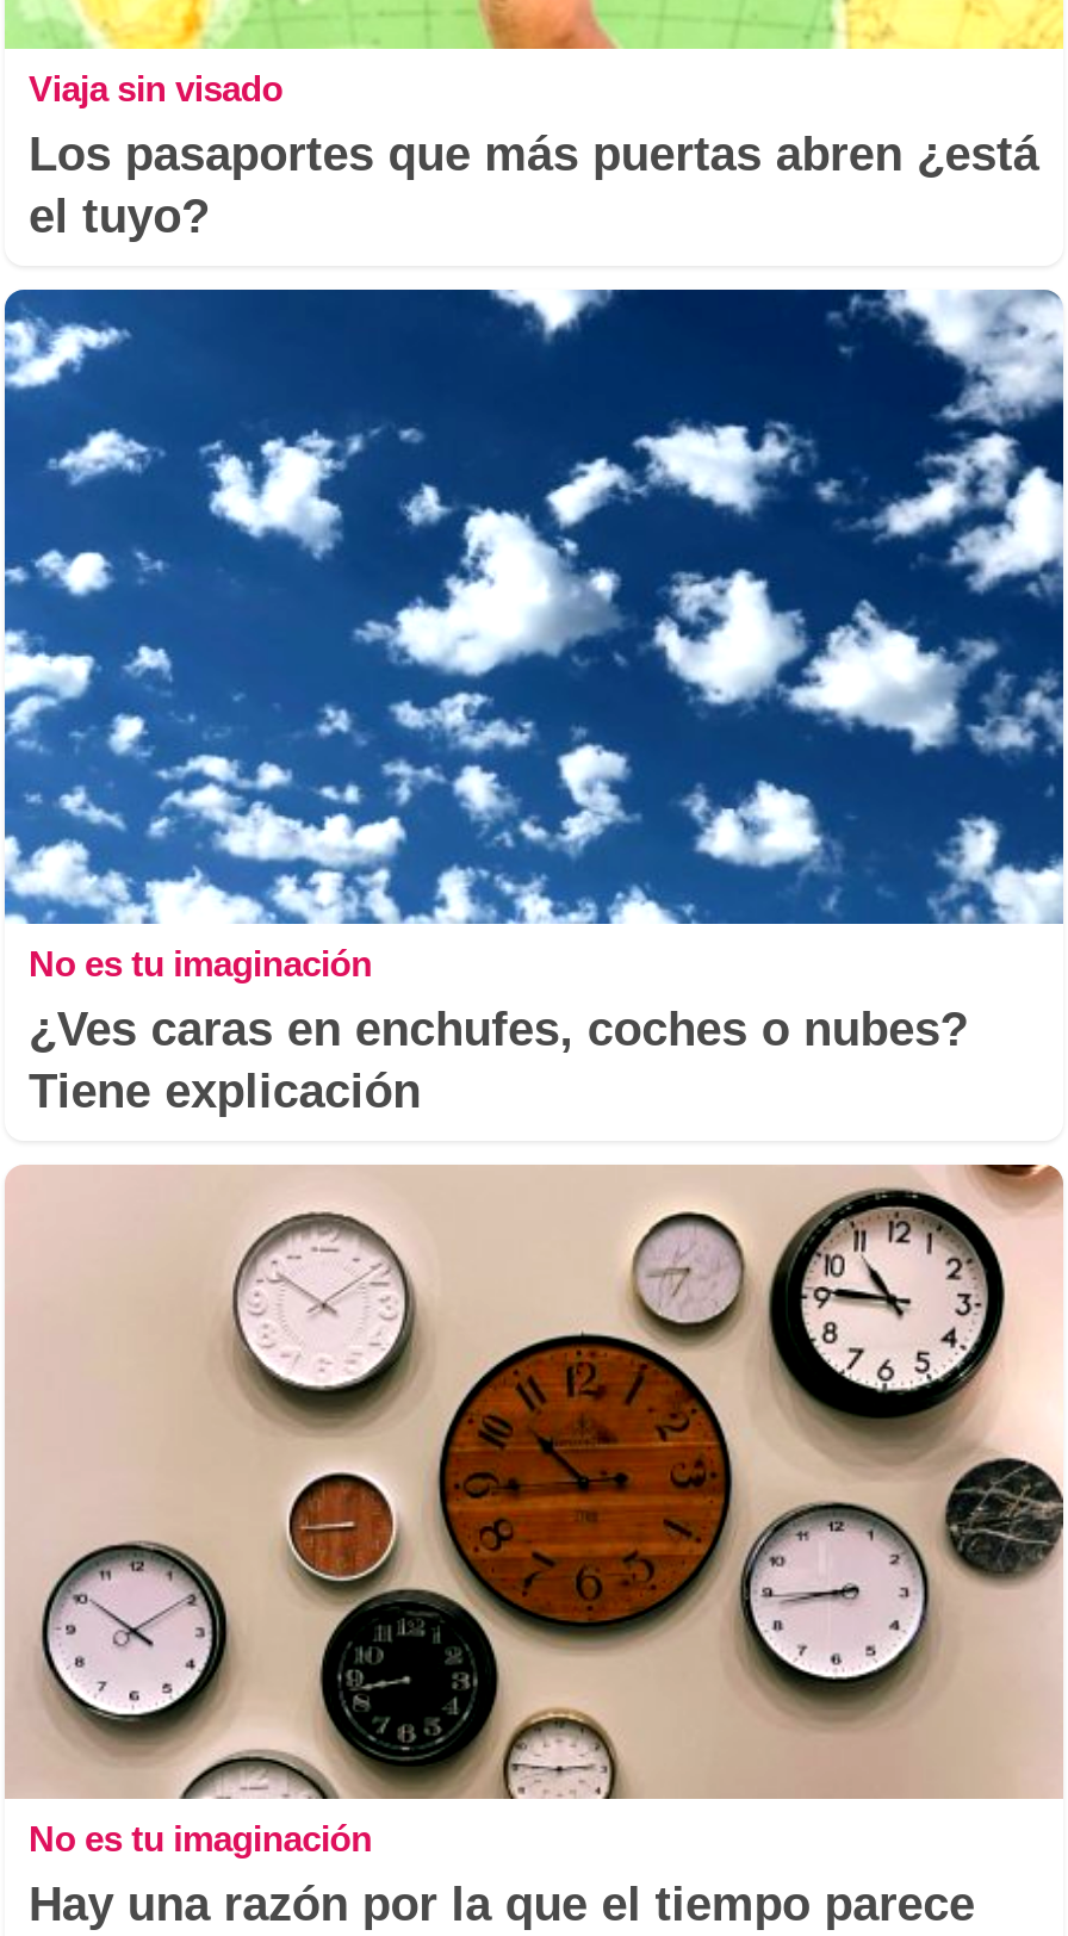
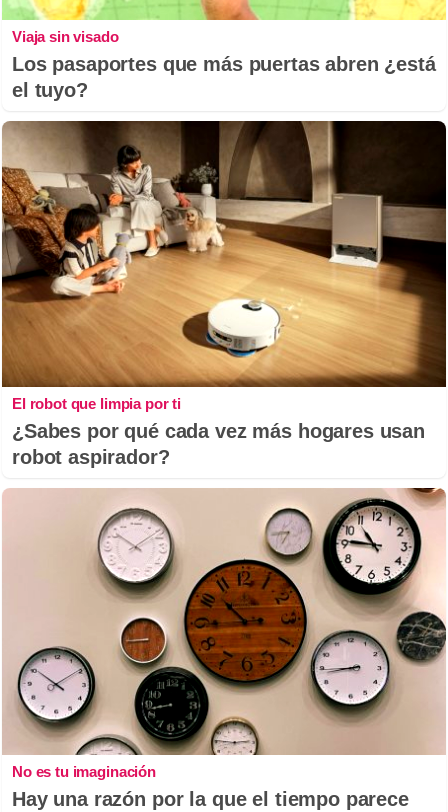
- [image]
- No es tu imaginación
- ¿Ves caras en enchufes, coches o nubes?
- Tiene explicación
+ [image]
+ El robot que limpia por ti
+ ¿Sabes por qué cada vez más hogares usan
+ robot aspirador?
